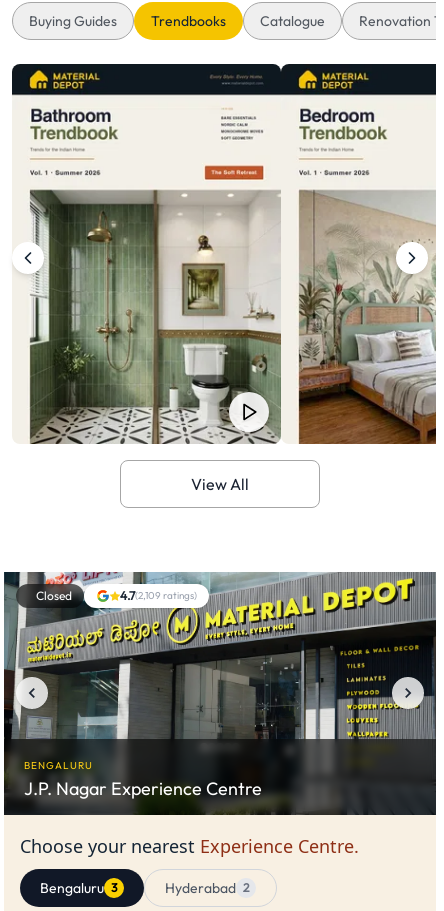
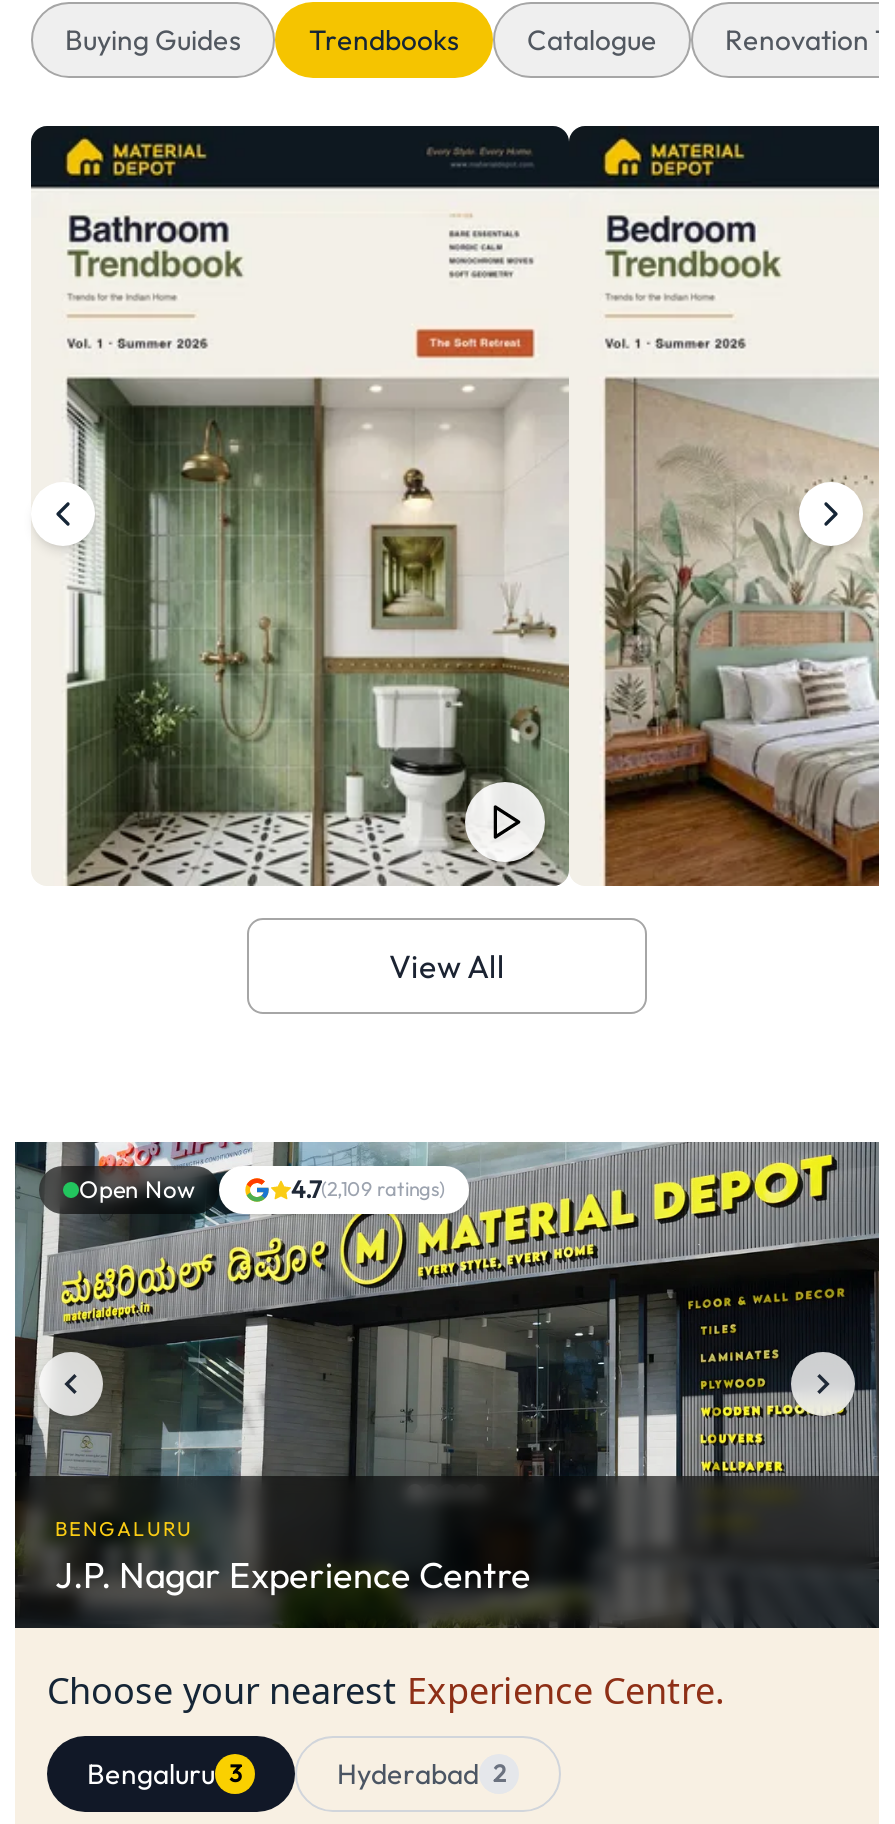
- Closed
+ Open Now
